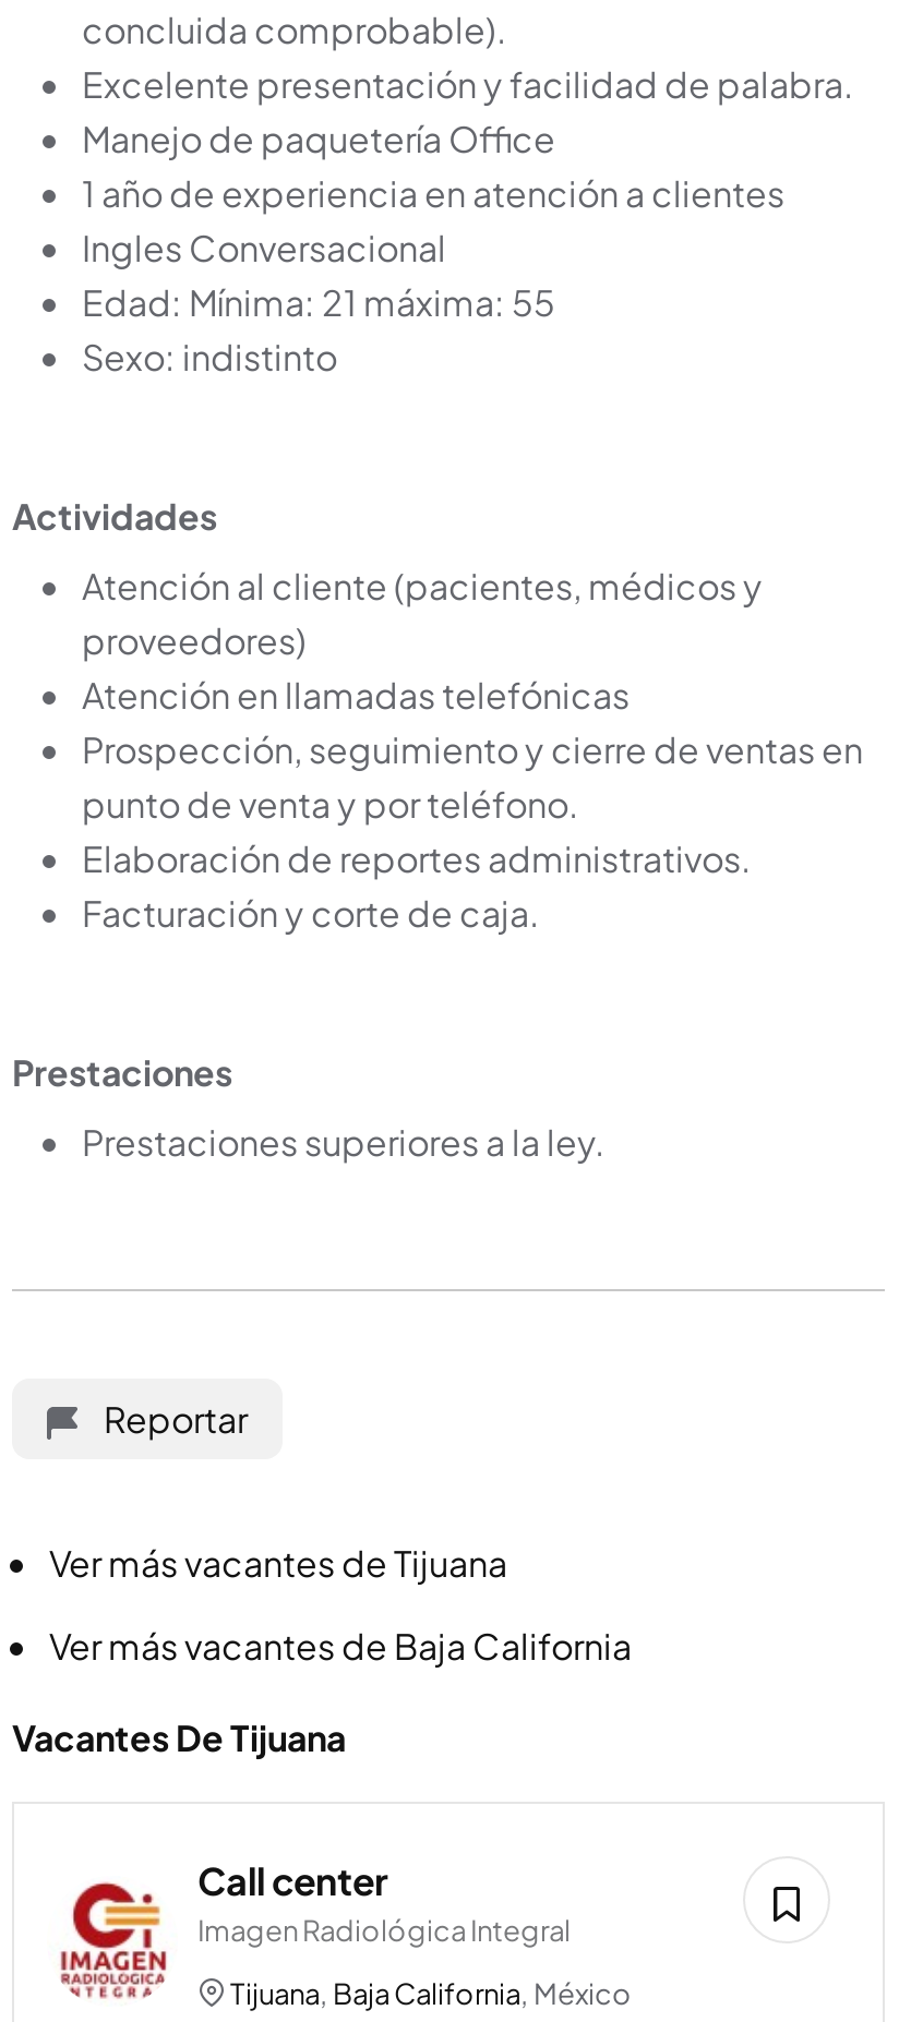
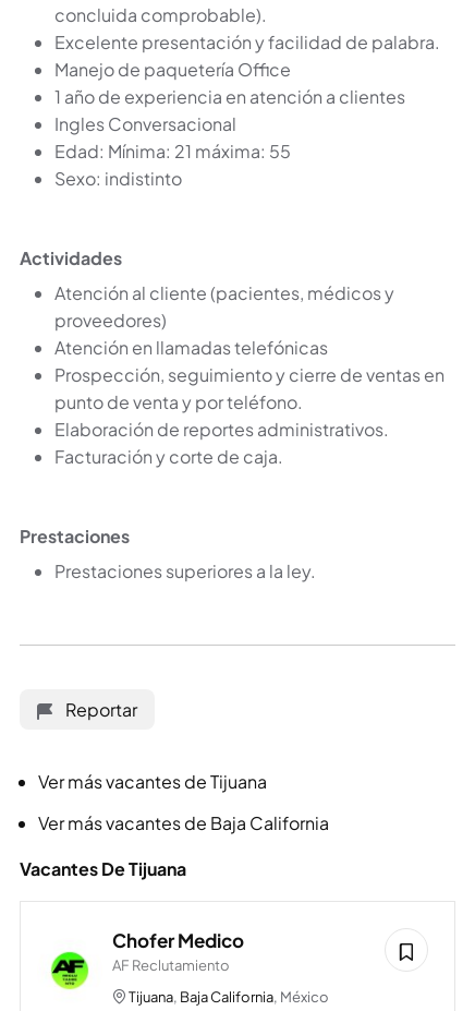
- [image]
- Call center
- Imagen Radiológica Integral
+ [image]
+ Chofer Medico
+ AF Reclutamiento
